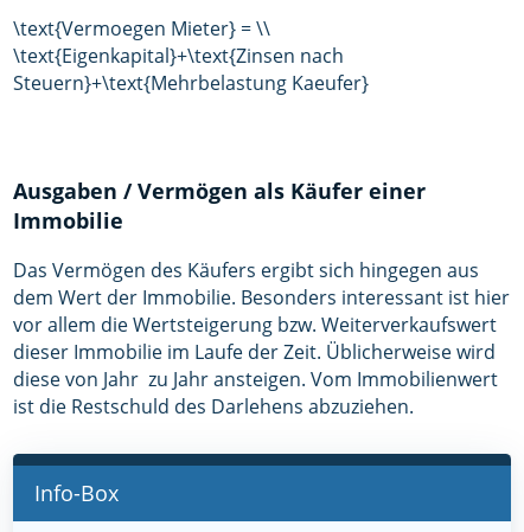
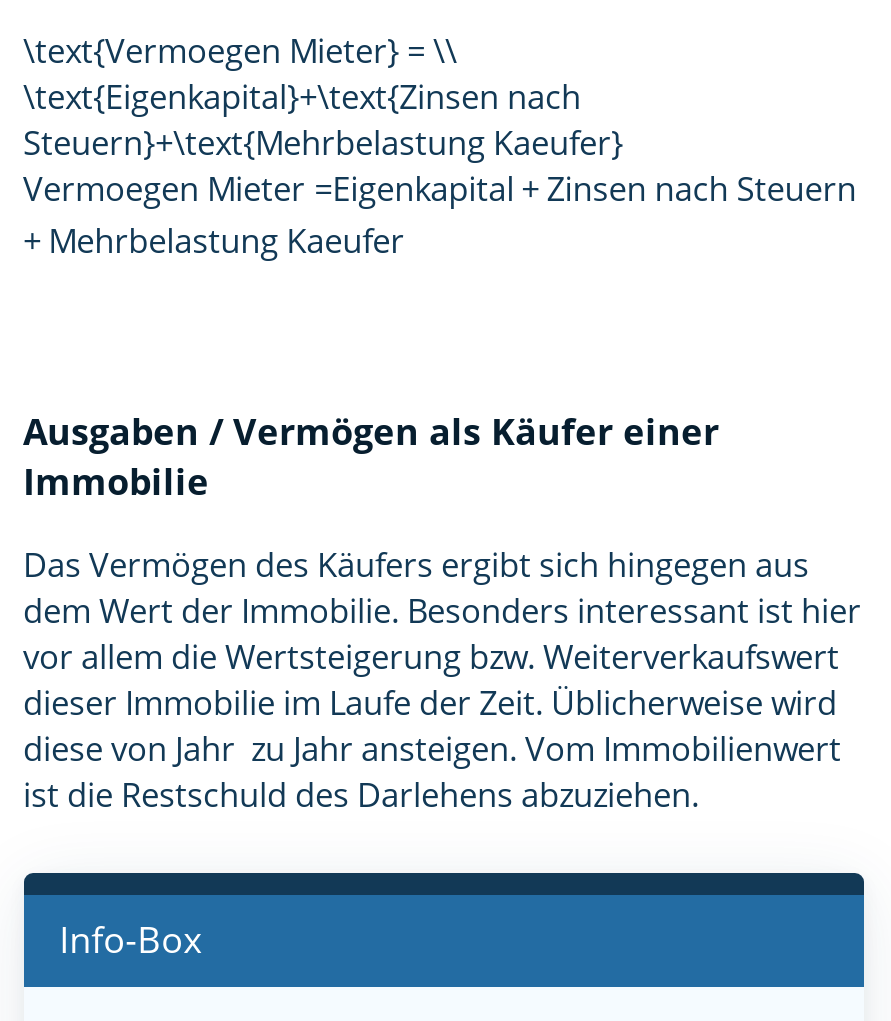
+ Vermoegen Mieter =Eigenkapital + Zinsen nach Steuern
+ + Mehrbelastung Kaeufer
